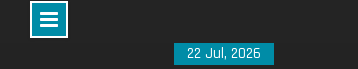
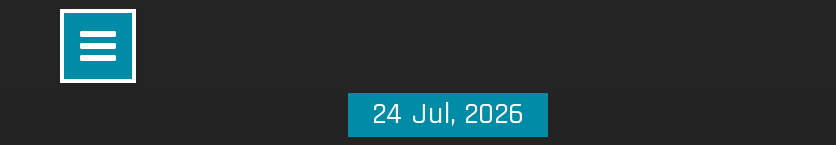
- 22 Jul, 2026
+ 24 Jul, 2026
